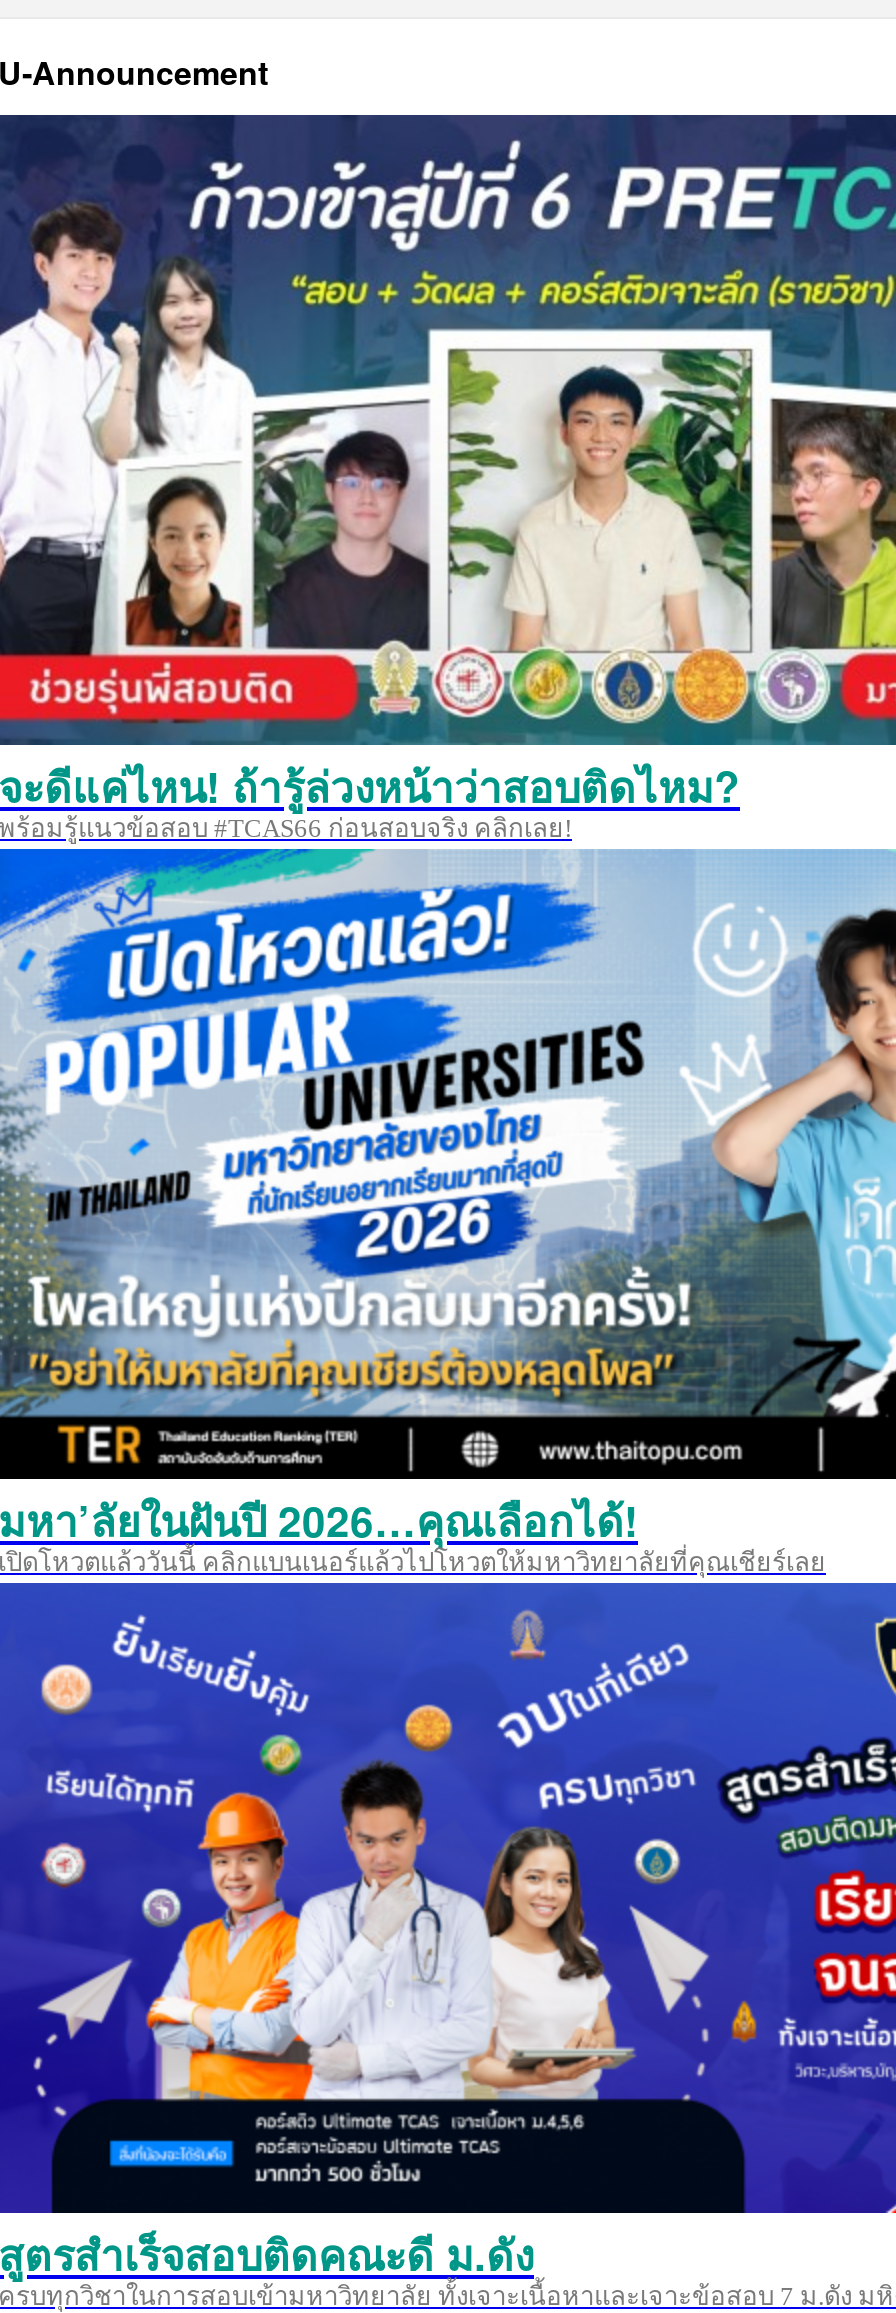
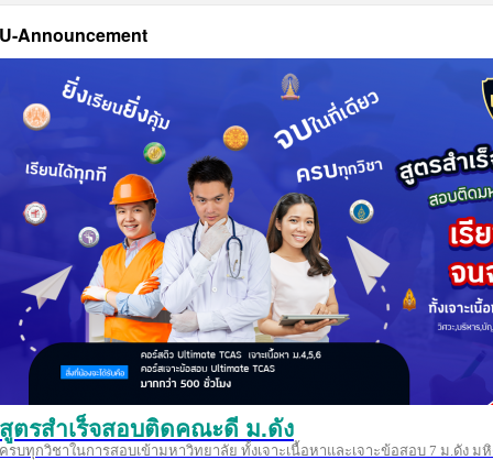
- [image]
- จะดีแค่ไหน! ถ้ารู้ล่วงหน้าว่าสอบติดไหม?
- พร้อมรู้แนวข้อสอบ #TCAS66 ก่อนสอบจริง คลิกเลย!

- [image]
- มหา’ลัยในฝันปี 2026…คุณเลือกได้!
- เปิดโหวตแล้ววันนี้ คลิกแบนเนอร์แล้วไปโหวตให้มหาวิทยาลัยที่คุณเชียร์เลย
